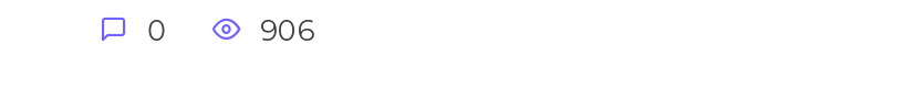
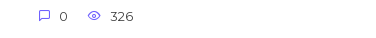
- 906
+ 326
